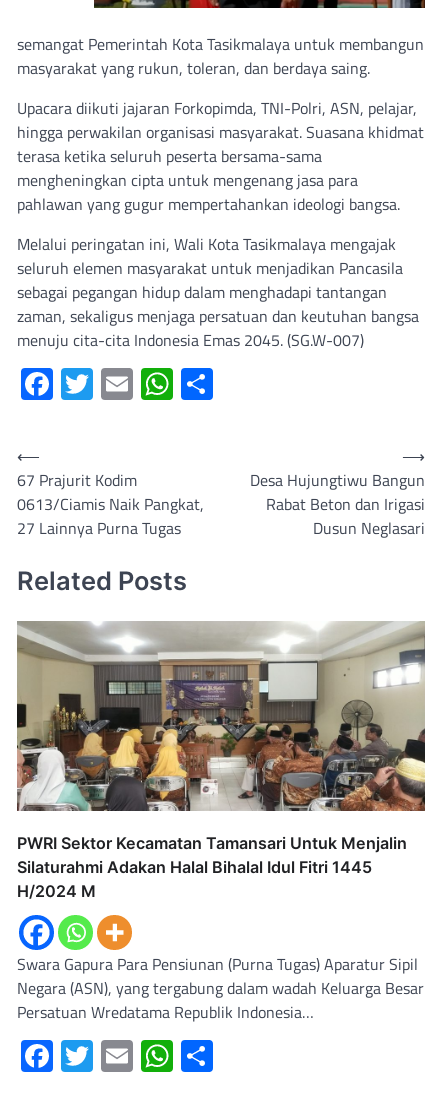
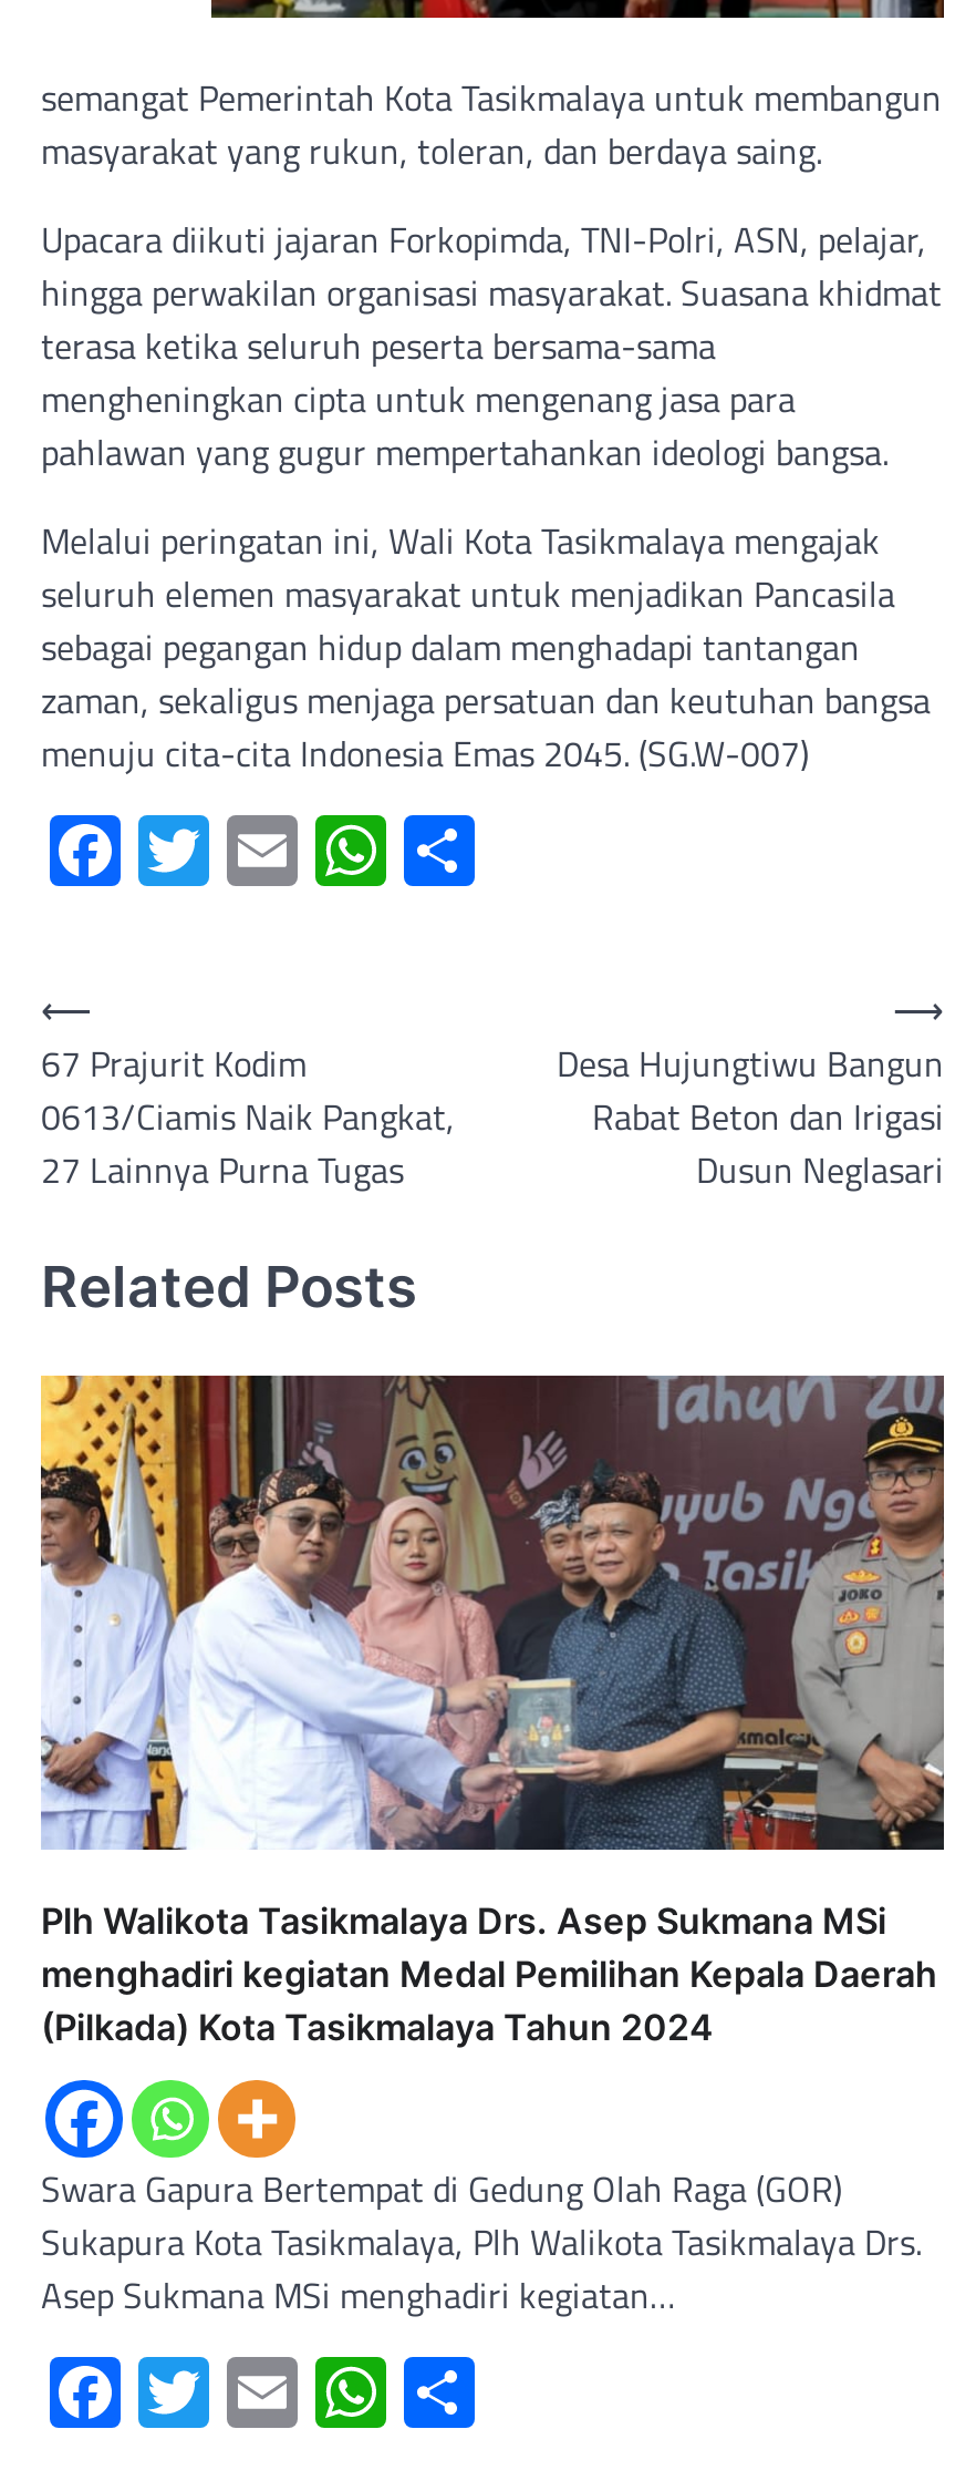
- [image]
- PWRI Sektor Kecamatan Tamansari Untuk Menjalin
- Silaturahmi Adakan Halal Bihalal Idul Fitri 1445
- H/2024 M
+ [image]
+ Plh Walikota Tasikmalaya Drs. Asep Sukmana MSi
+ menghadiri kegiatan Medal Pemilihan Kepala Daerah
+ (Pilkada) Kota Tasikmalaya Tahun 2024

- Swara Gapura Para Pensiunan (Purna Tugas) Aparatur Sipil
- Negara (ASN), yang tergabung dalam wadah Keluarga Besar
- Persatuan Wredatama Republik Indonesia…
+ Swara Gapura Bertempat di Gedung Olah Raga (GOR)
+ Sukapura Kota Tasikmalaya, Plh Walikota Tasikmalaya Drs.
+ Asep Sukmana MSi menghadiri kegiatan…
